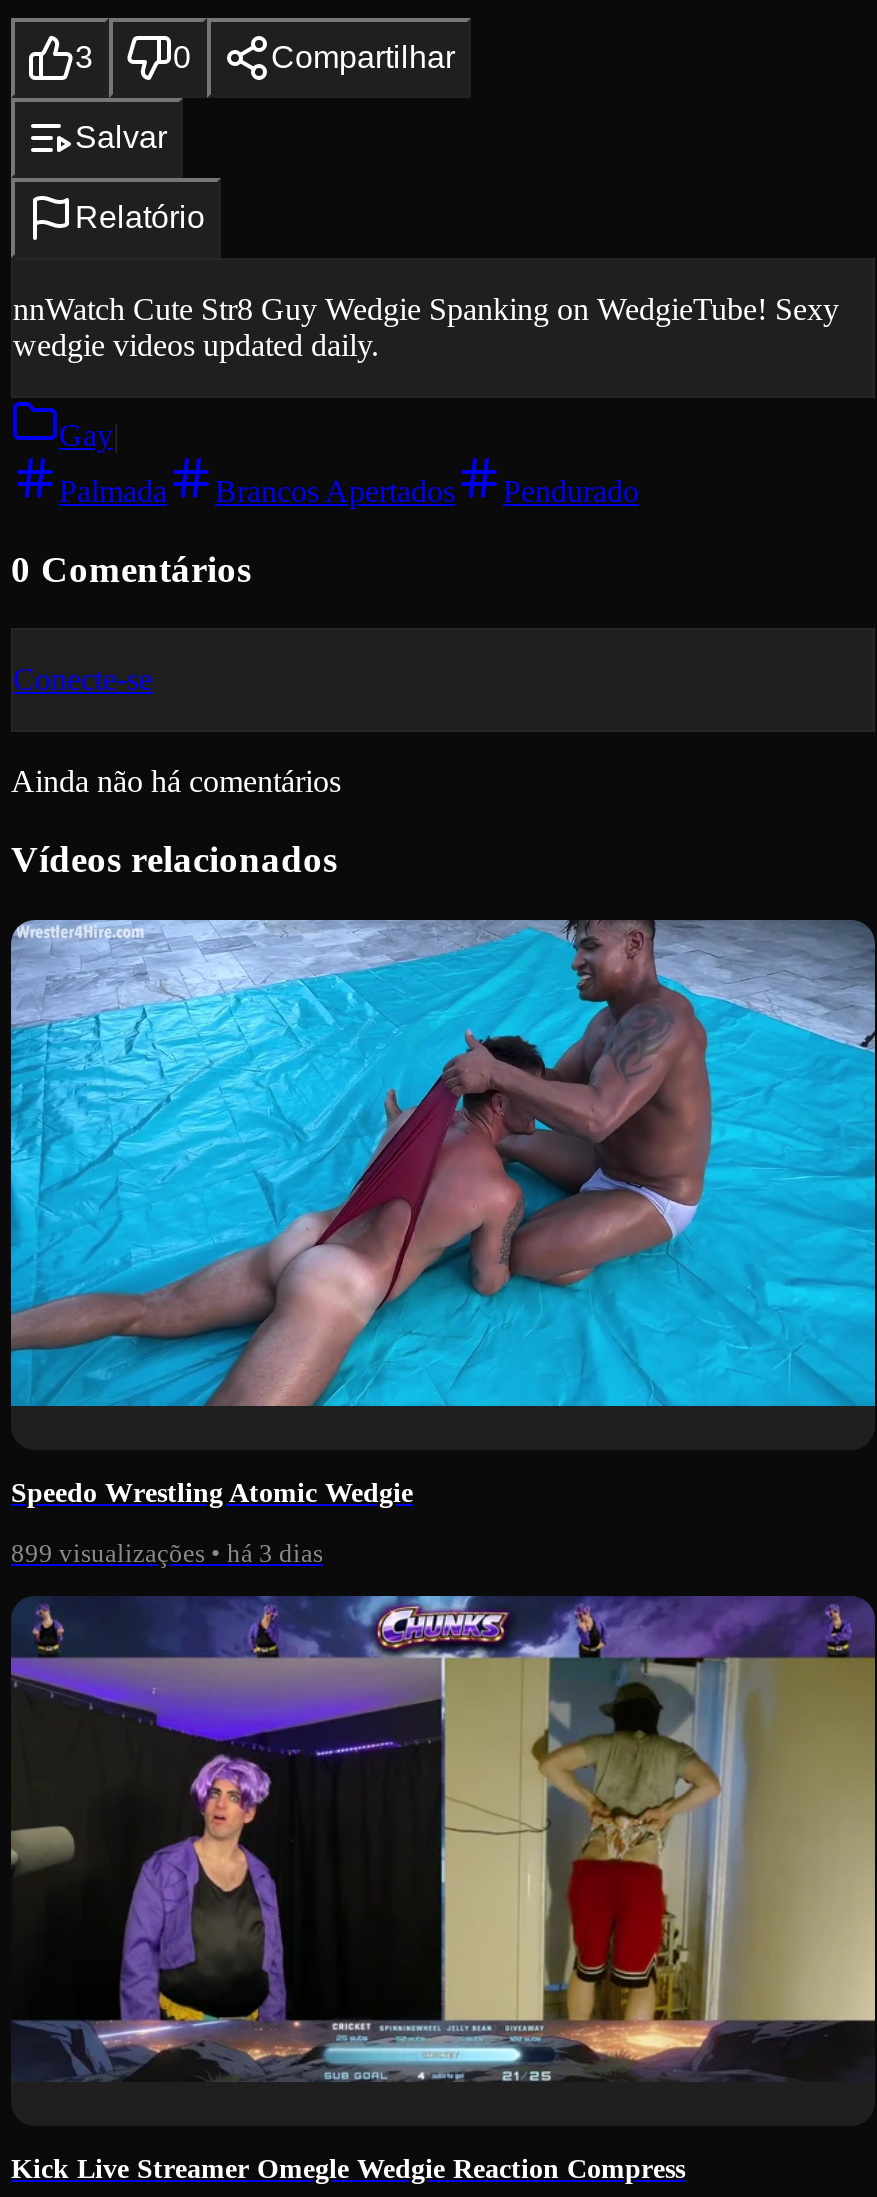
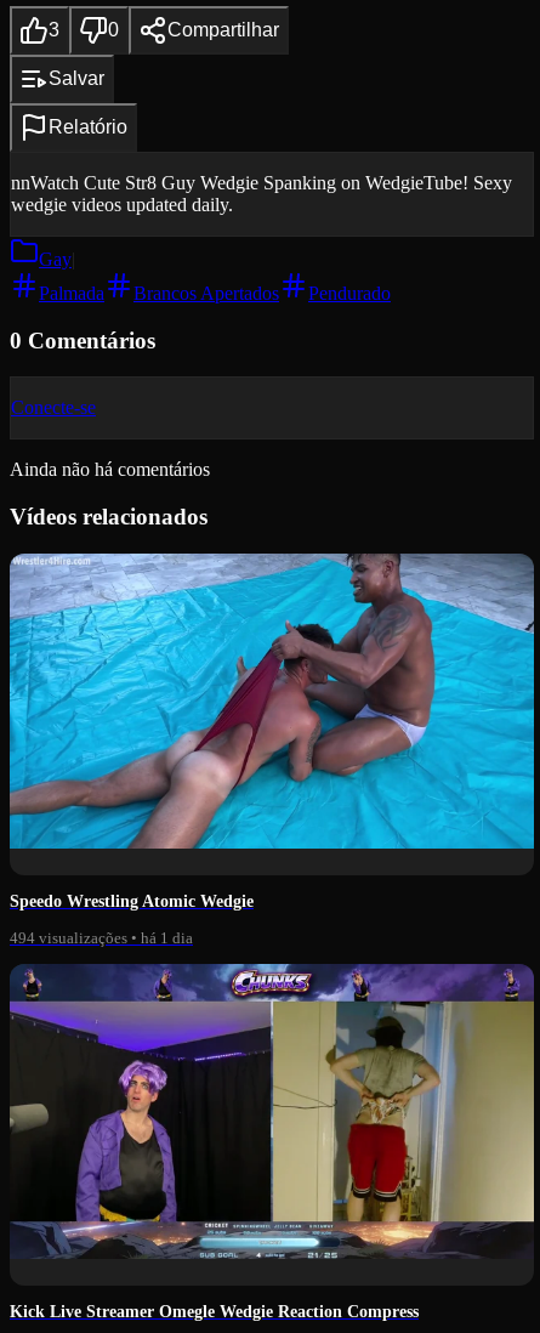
- 899 visualizações • há 3 dias
+ 494 visualizações • há 1 dia
